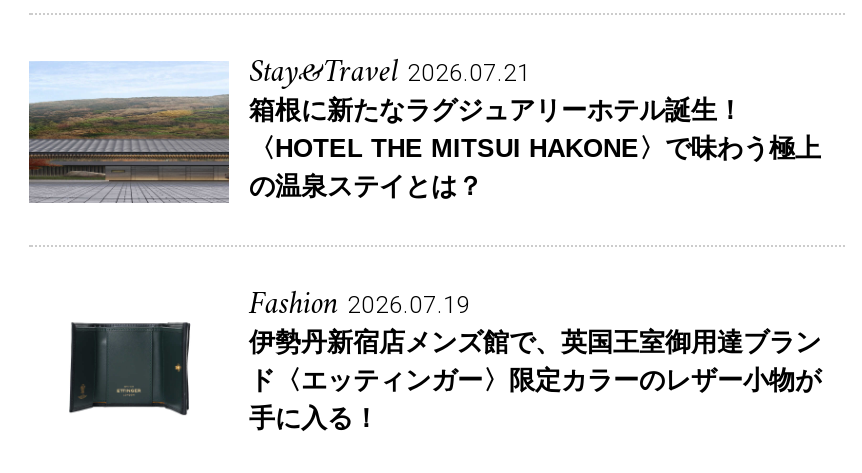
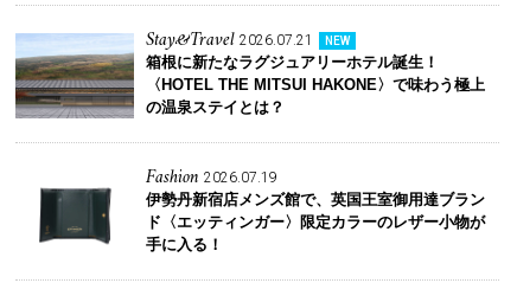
+ NEW
